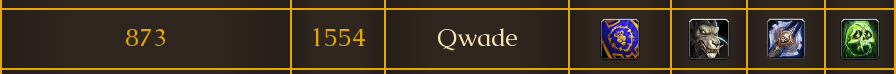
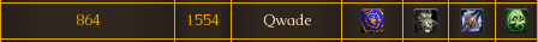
- 873
+ 864
